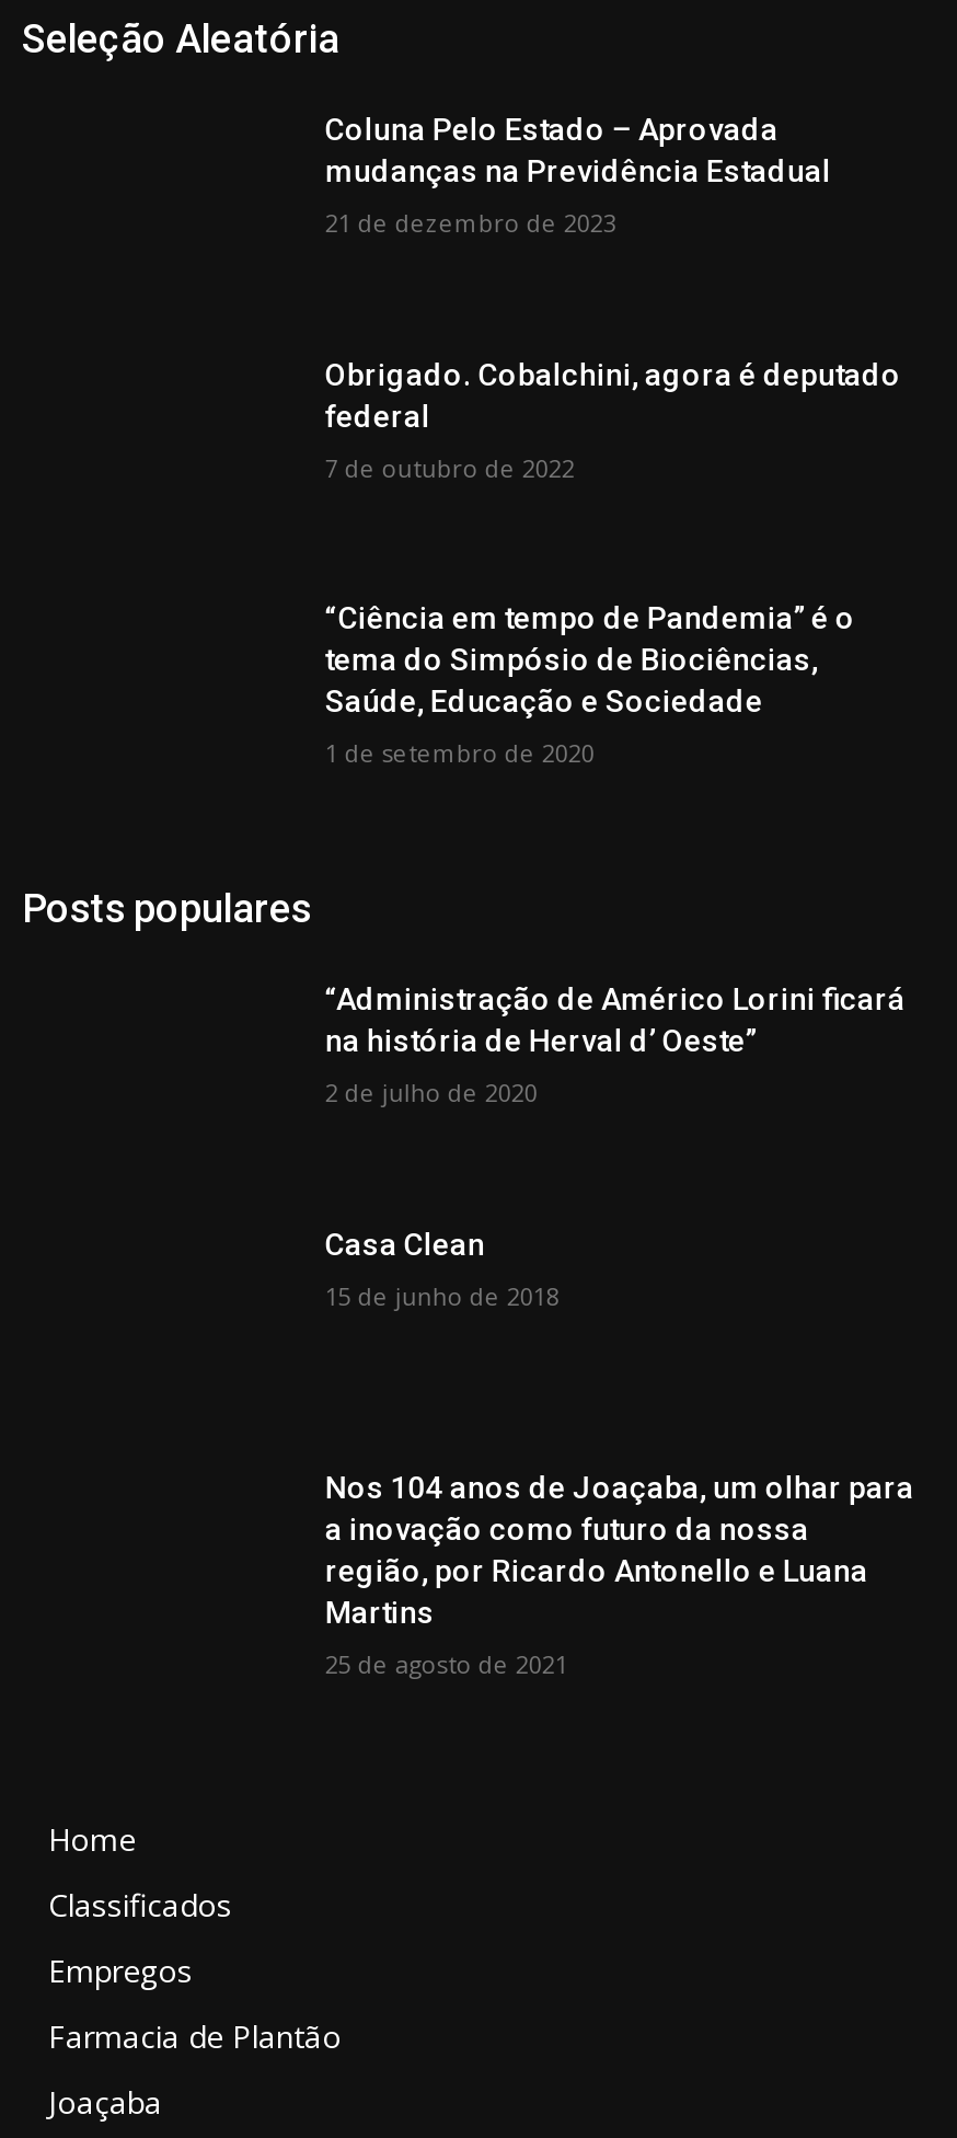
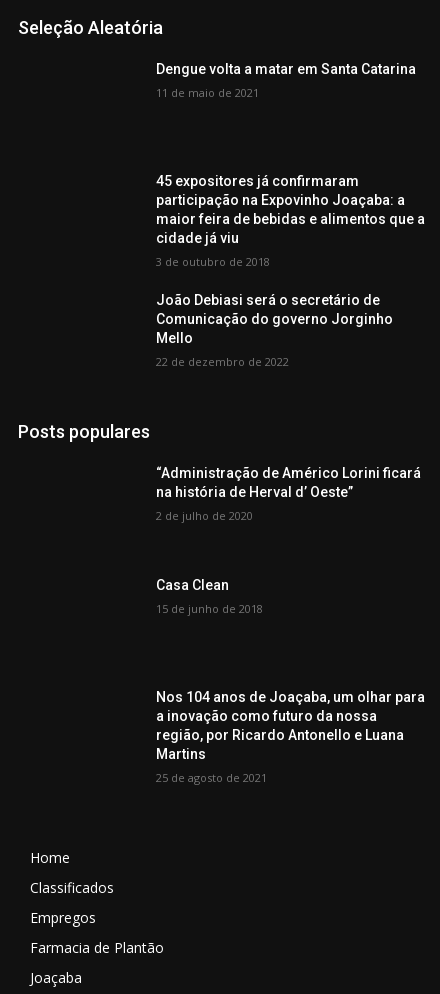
- Coluna Pelo Estado – Aprovada
- mudanças na Previdência Estadual
+ Dengue volta a matar em Santa Catarina

- 21 de dezembro de 2023
+ 11 de maio de 2021

- Obrigado. Cobalchini, agora é deputado
- federal
+ 45 expositores já confirmaram
+ participação na Expovinho Joaçaba: a
+ maior feira de bebidas e alimentos que a
+ cidade já viu

- 7 de outubro de 2022
+ 3 de outubro de 2018

- “Ciência em tempo de Pandemia” é o
- tema do Simpósio de Biociências,
- Saúde, Educação e Sociedade
+ João Debiasi será o secretário de
+ Comunicação do governo Jorginho
+ Mello

- 1 de setembro de 2020
+ 22 de dezembro de 2022
